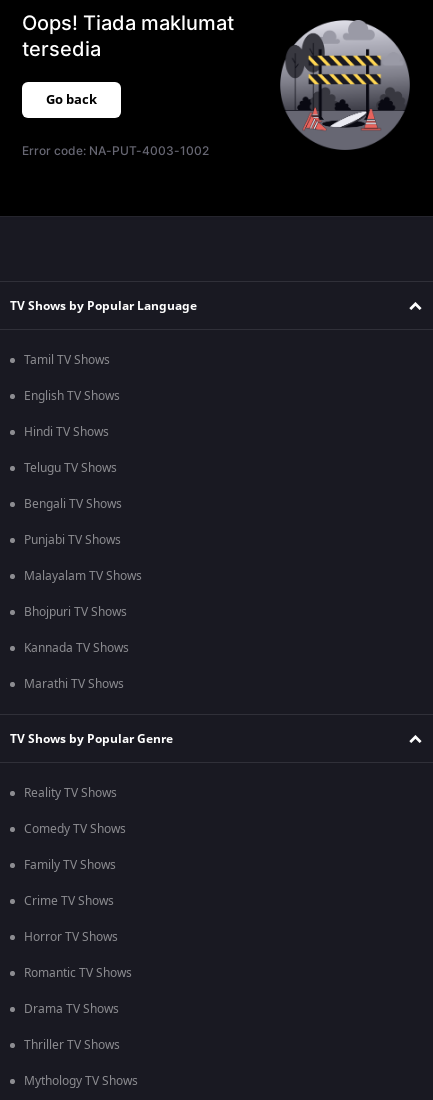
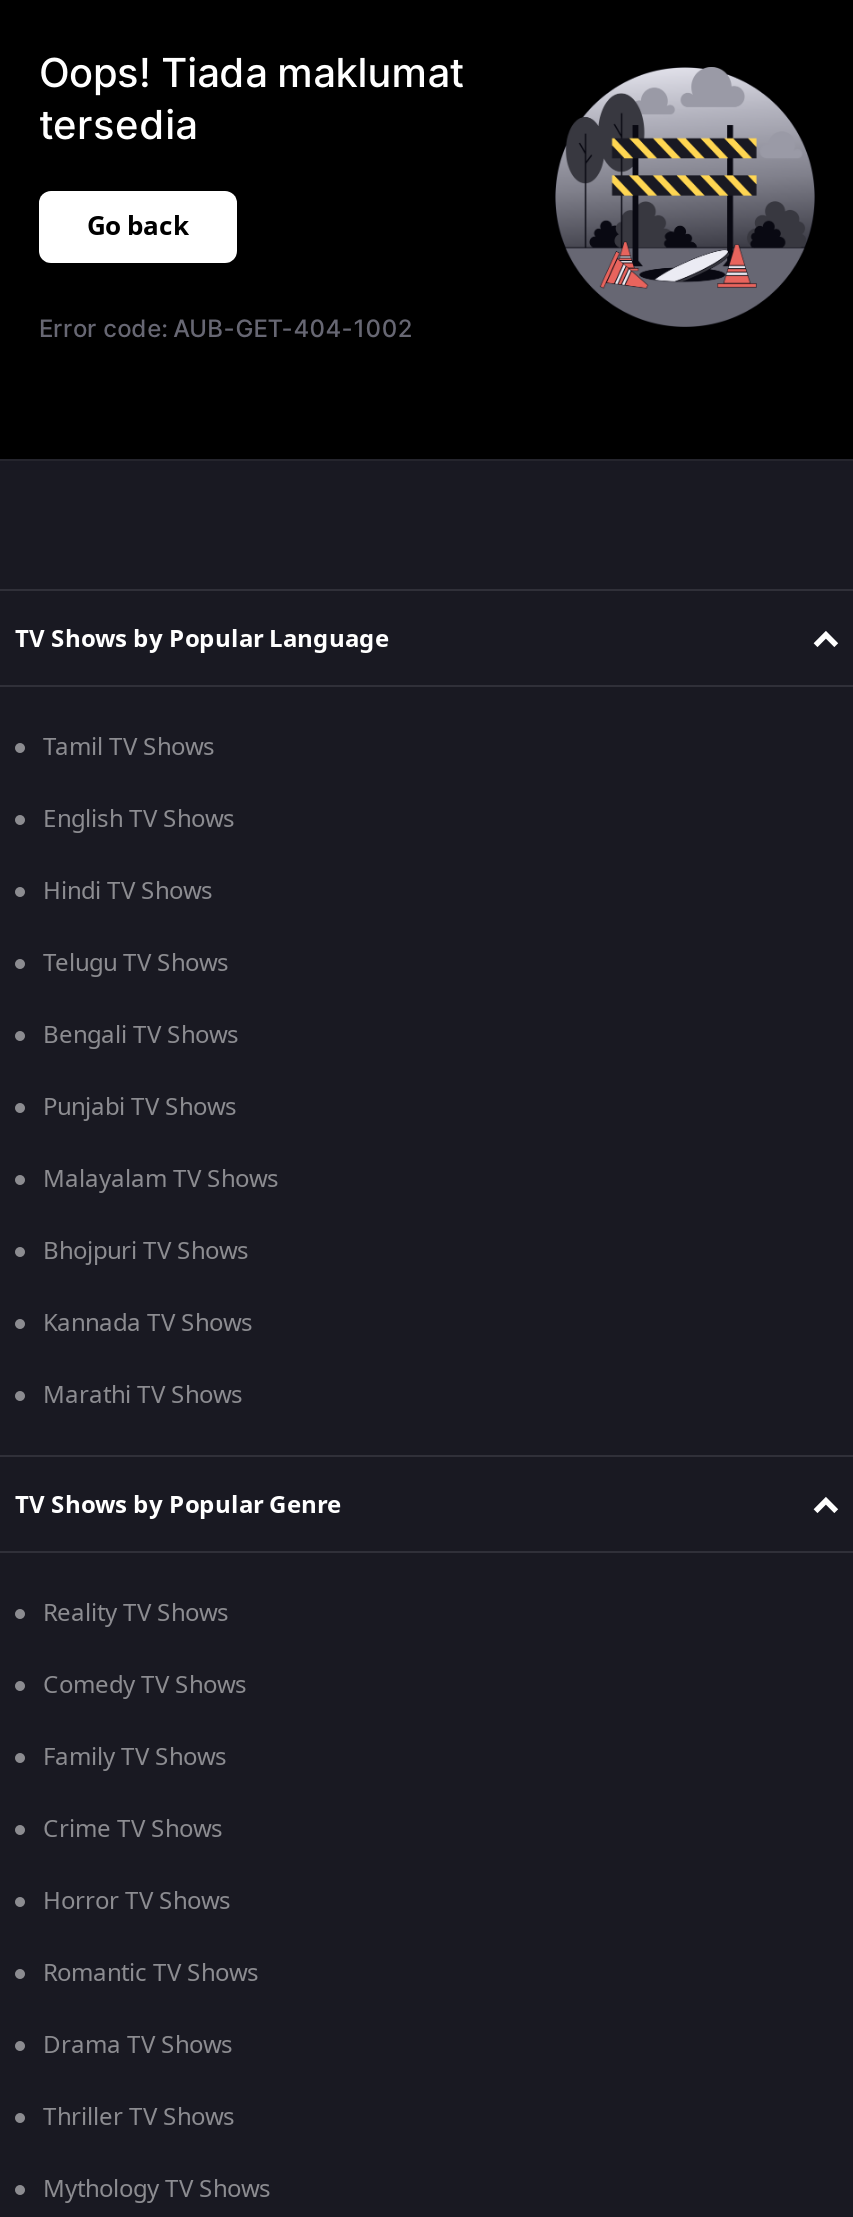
- Error code: NA-PUT-4003-1002
+ Error code: AUB-GET-404-1002
